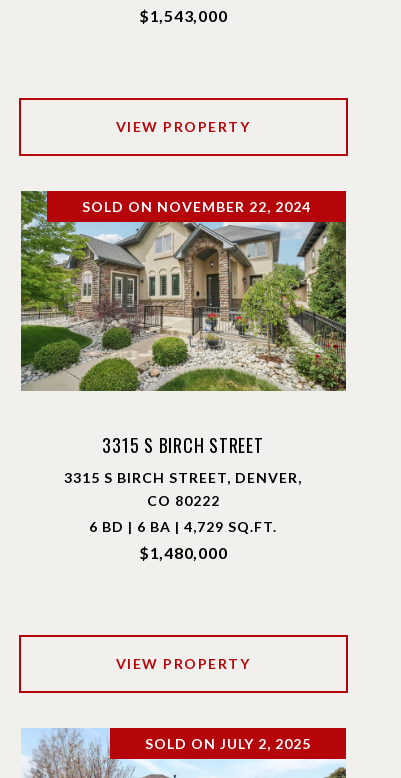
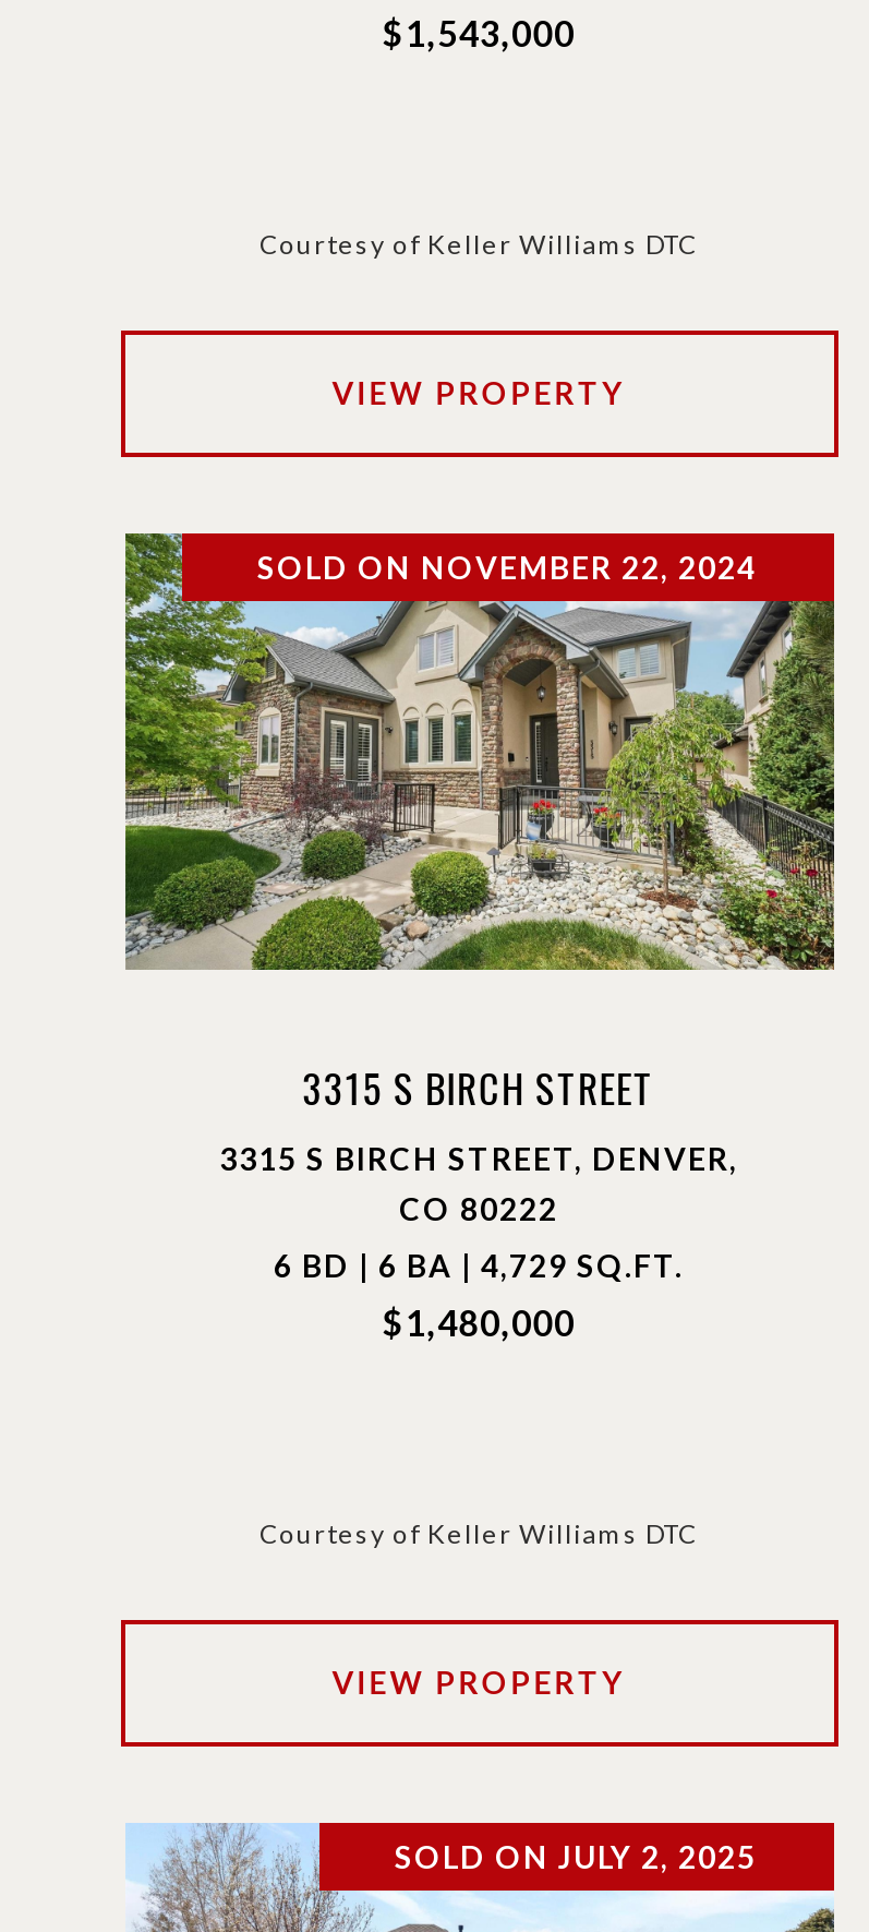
+ Courtesy of Keller Williams DTC

+ Courtesy of Keller Williams DTC
